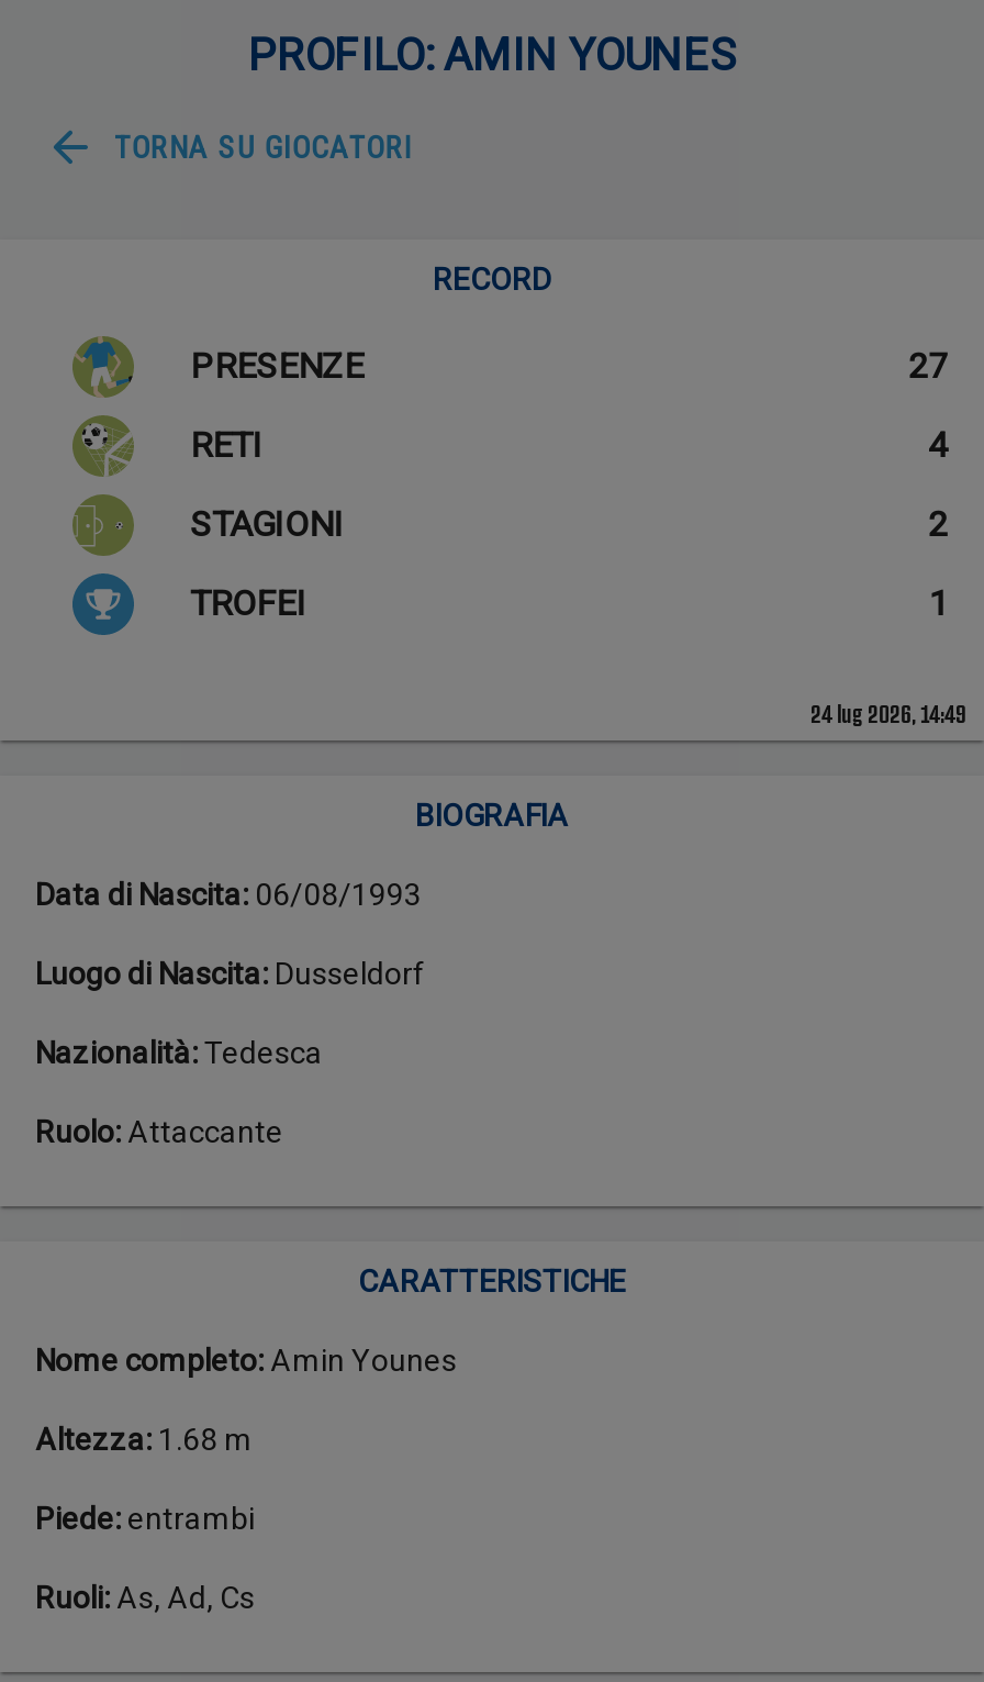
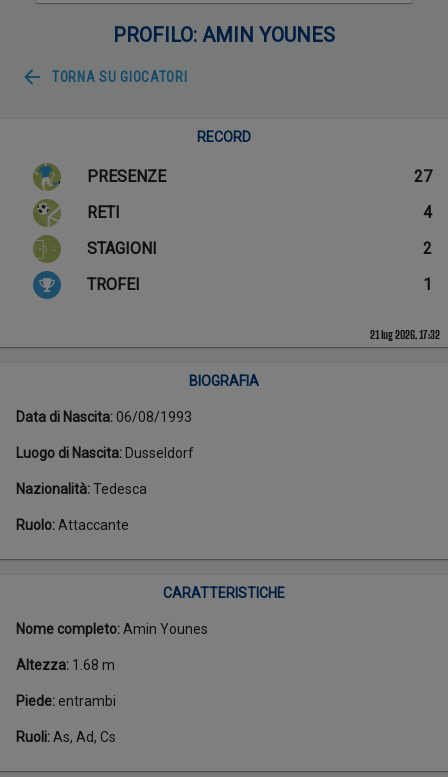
- 24 lug 2026, 14:49
+ 21 lug 2026, 17:32
